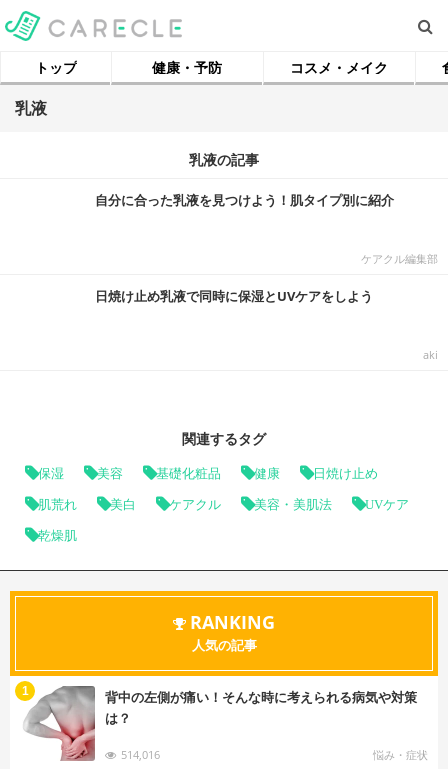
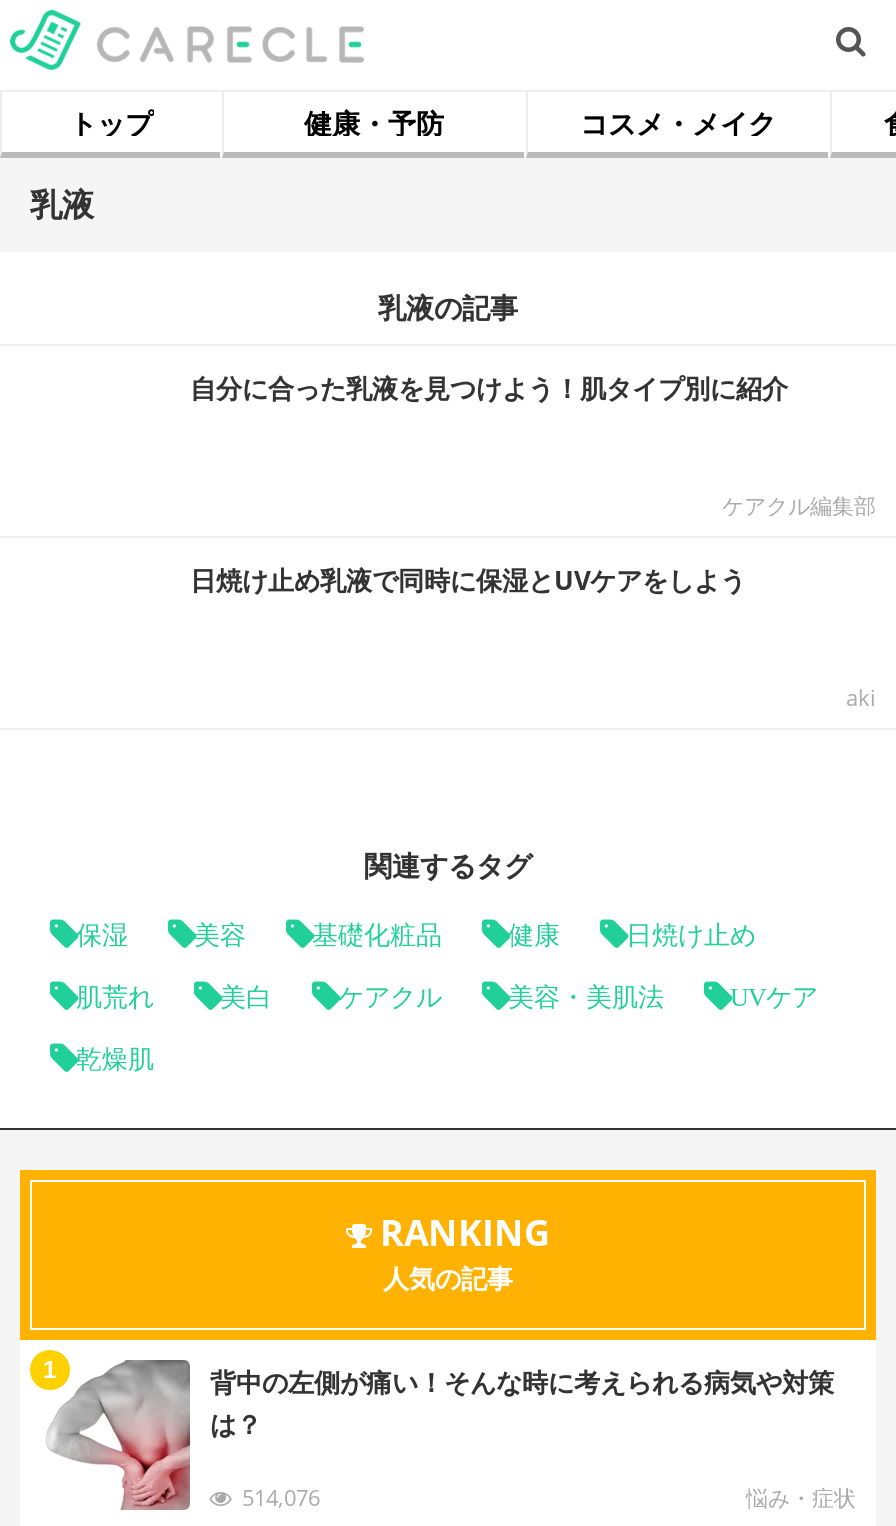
- 514,016
+ 514,076
